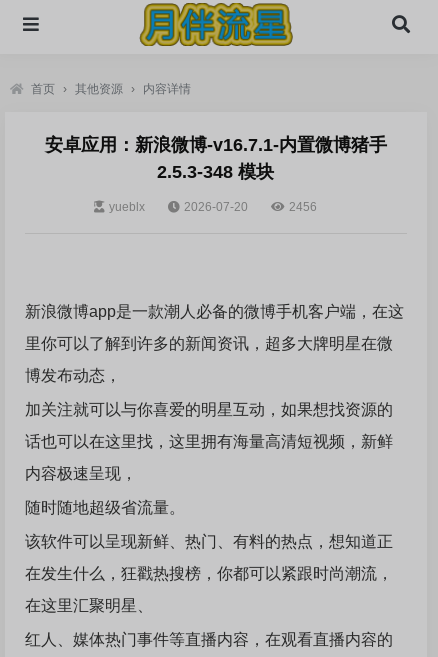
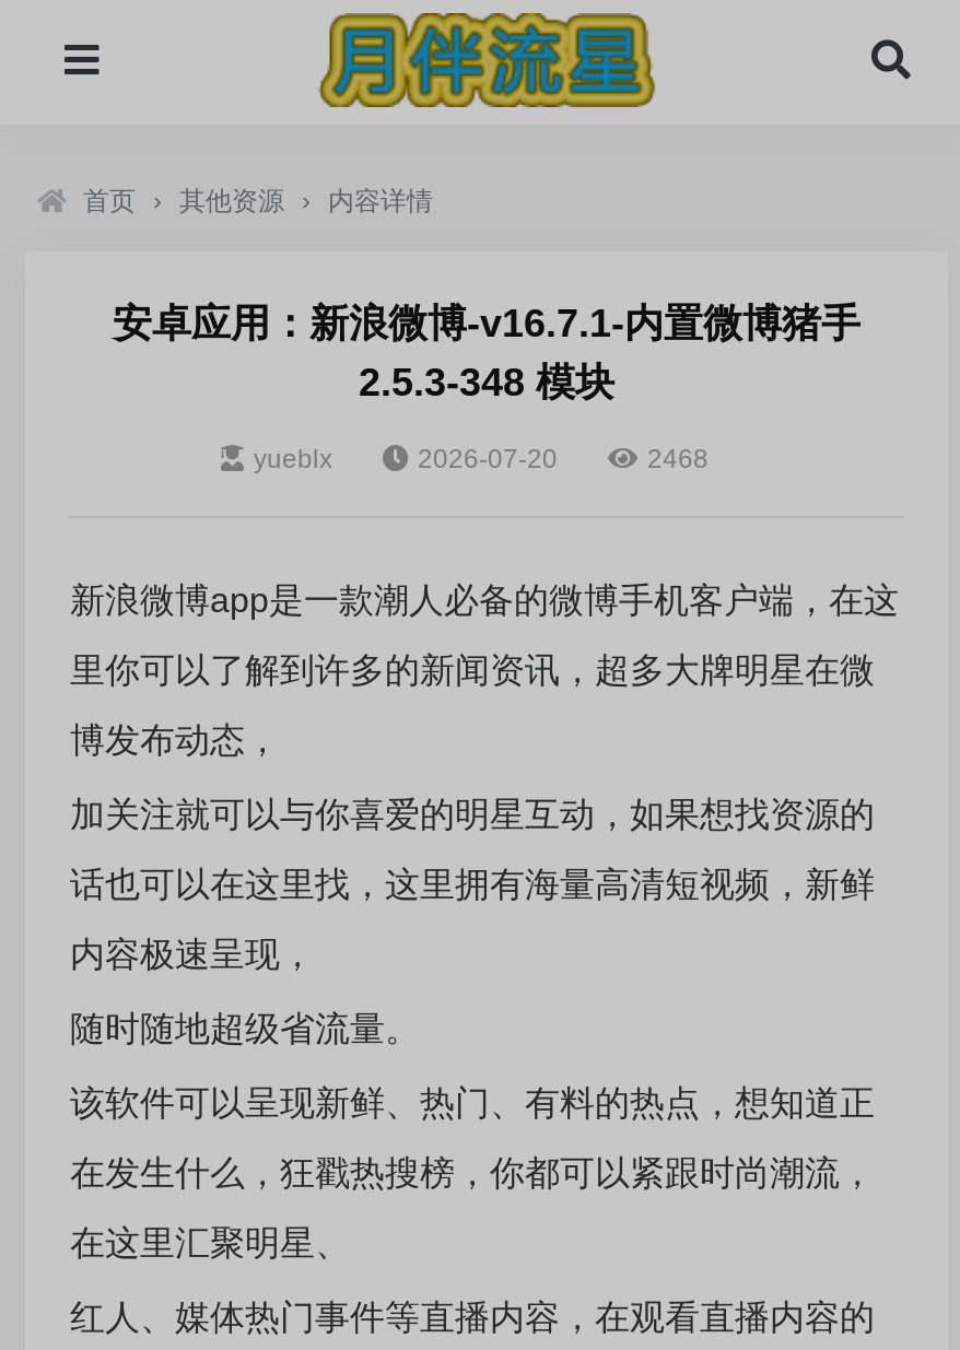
- 2456
+ 2468
